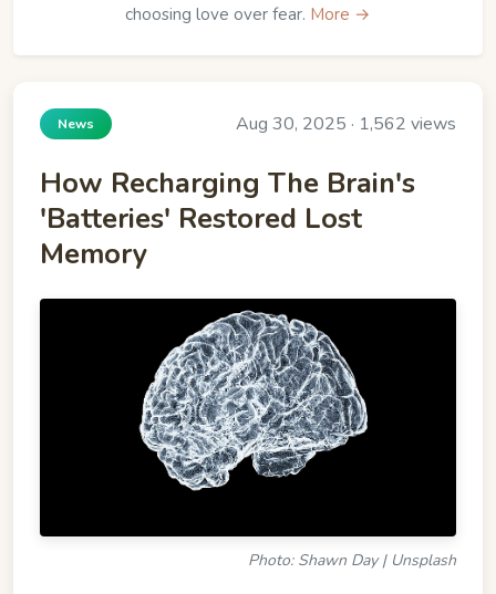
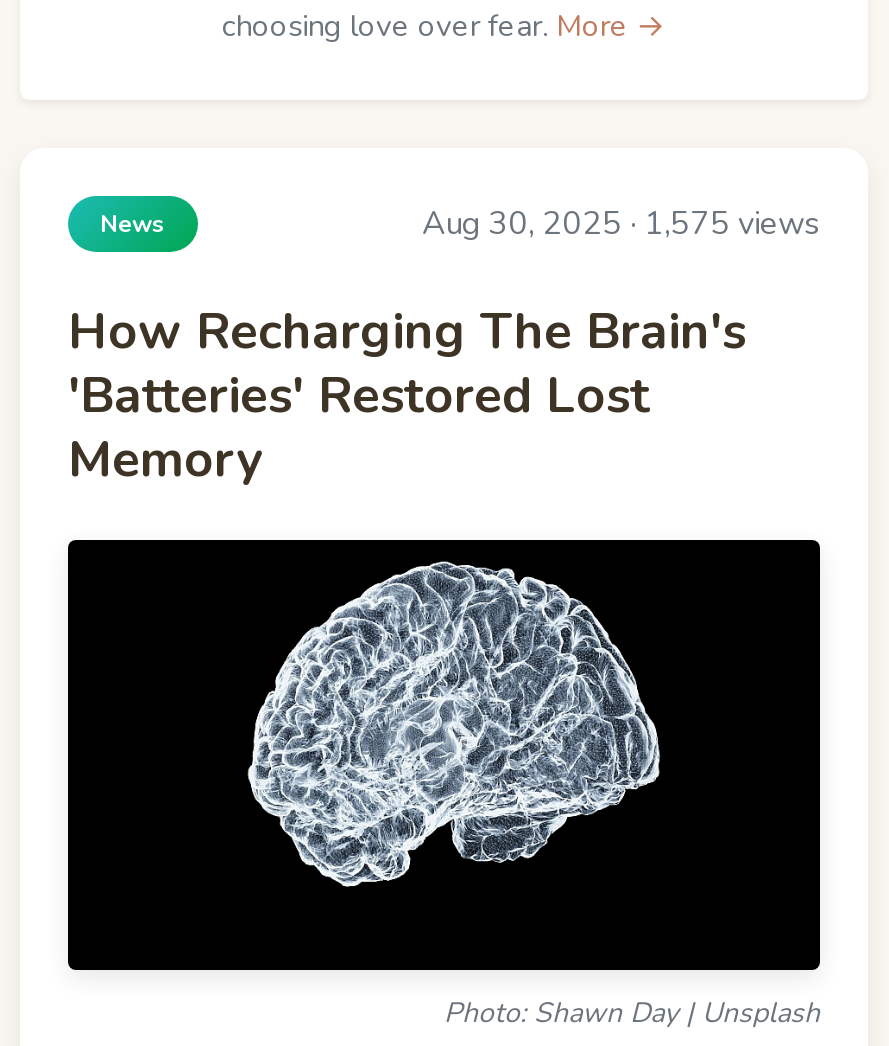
- Aug 30, 2025 · 1,562 views
+ Aug 30, 2025 · 1,575 views
